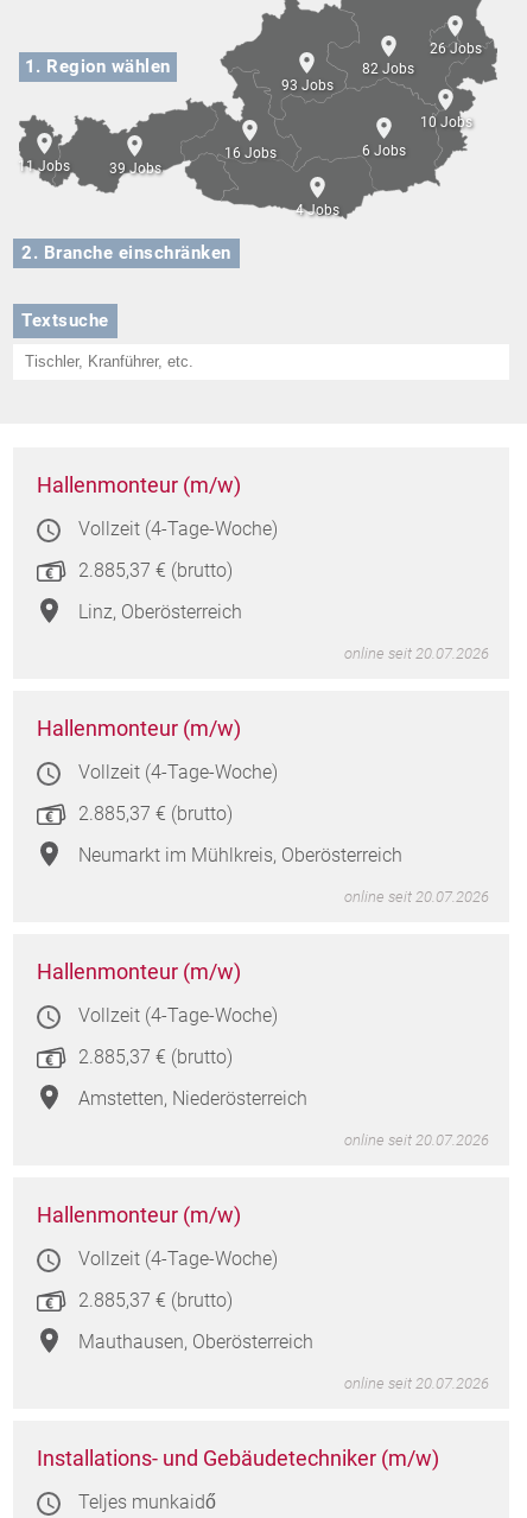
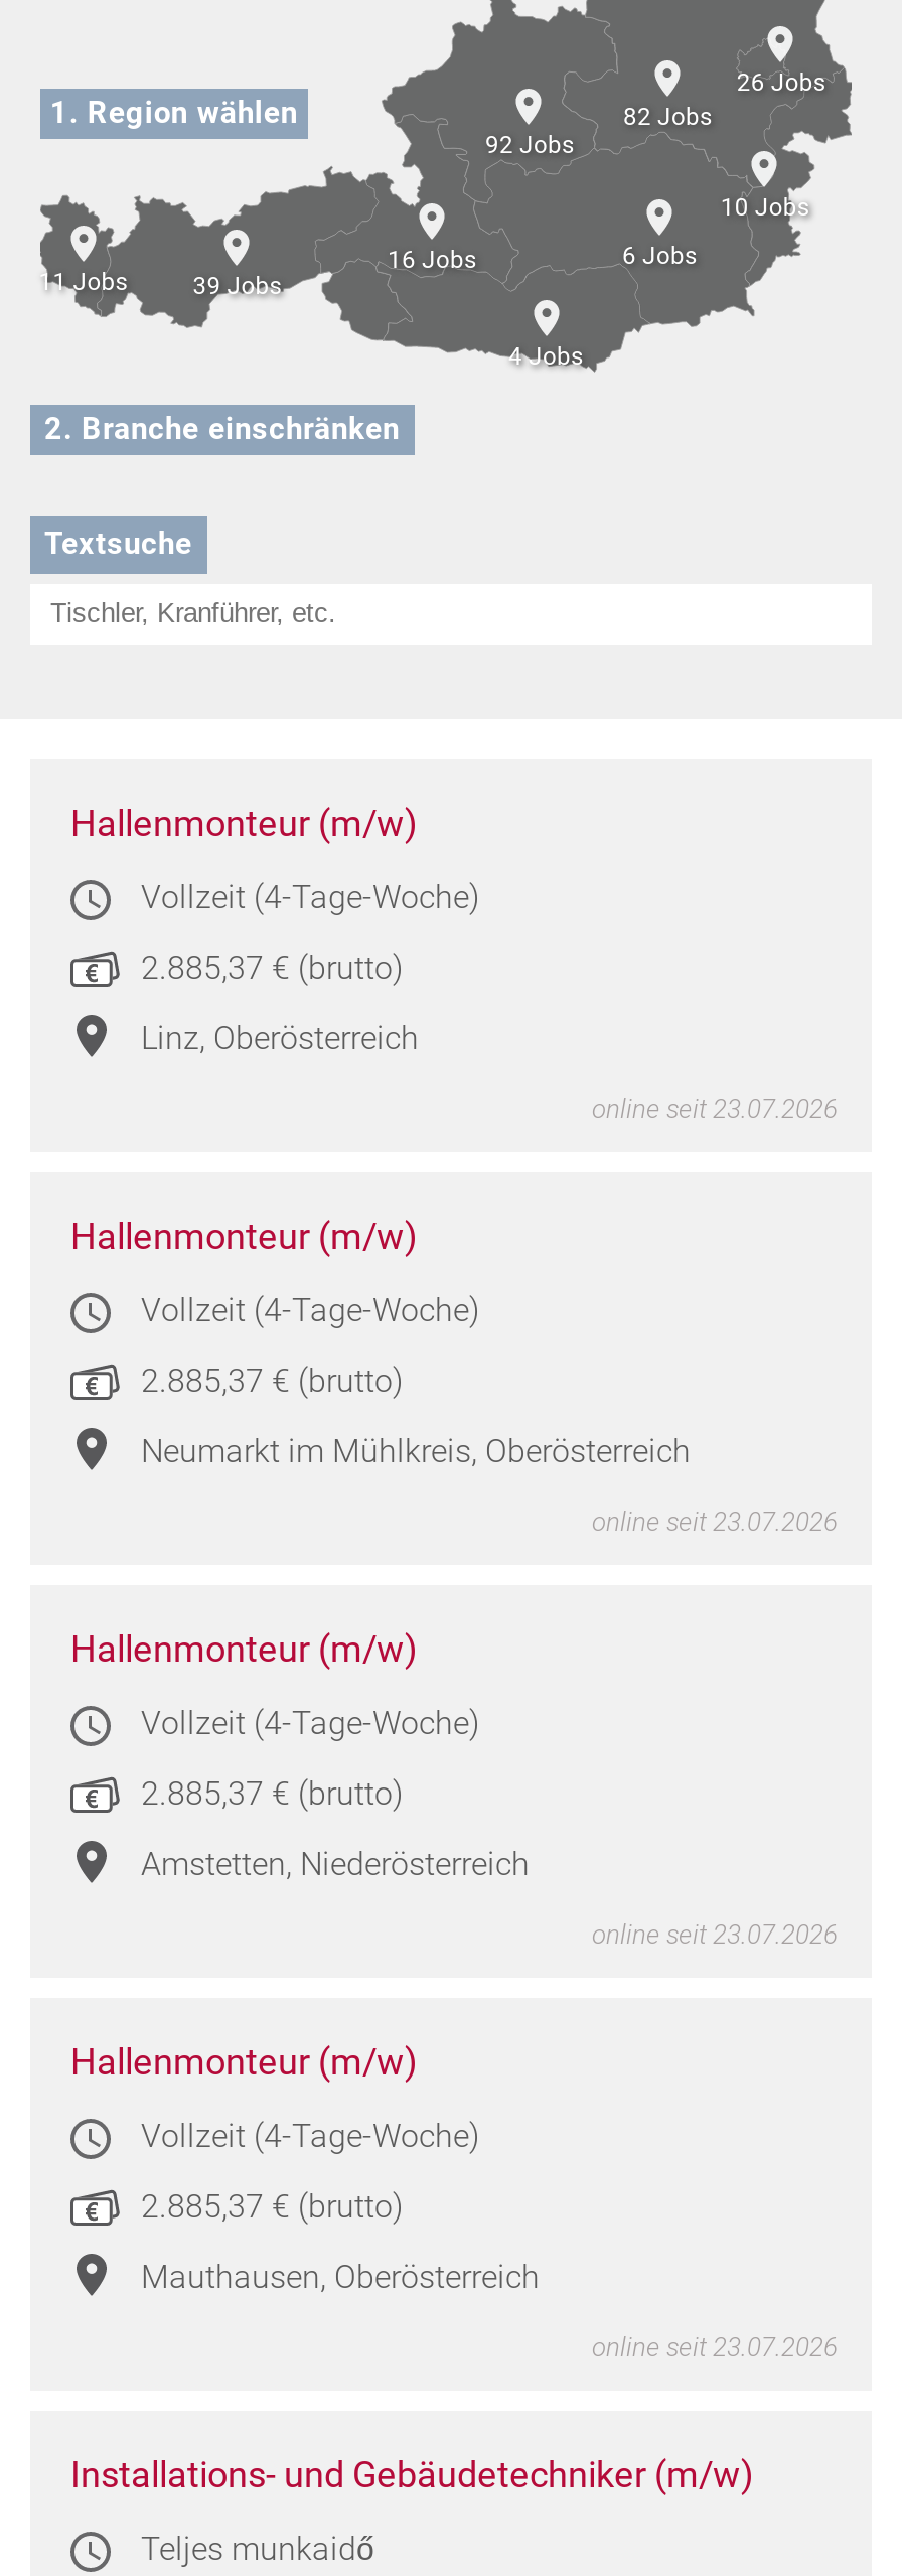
- 93 Jobs
+ 92 Jobs

- online seit 20.07.2026
+ online seit 23.07.2026

- online seit 20.07.2026
+ online seit 23.07.2026

- online seit 20.07.2026
+ online seit 23.07.2026

- online seit 20.07.2026
+ online seit 23.07.2026
